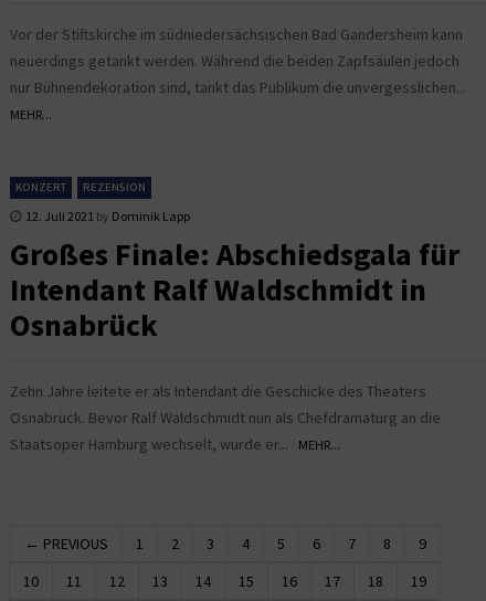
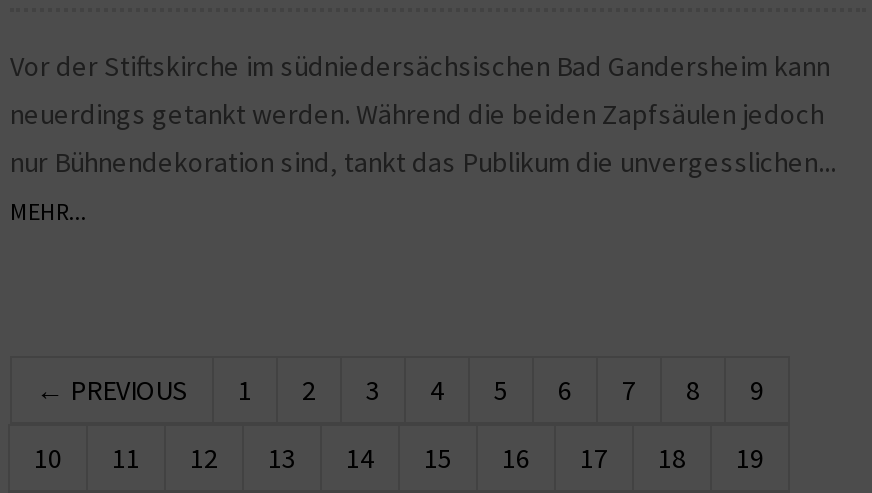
- KONZERT
- REZENSION
- 12. Juli 2021 by Dominik Lapp
- Großes Finale: Abschiedsgala für
- Intendant Ralf Waldschmidt in
- Osnabrück
- Zehn Jahre leitete er als Intendant die Geschicke des Theaters
- Osnabrück. Bevor Ralf Waldschmidt nun als Chefdramaturg an die
- Staatsoper Hamburg wechselt, wurde er... MEHR...
